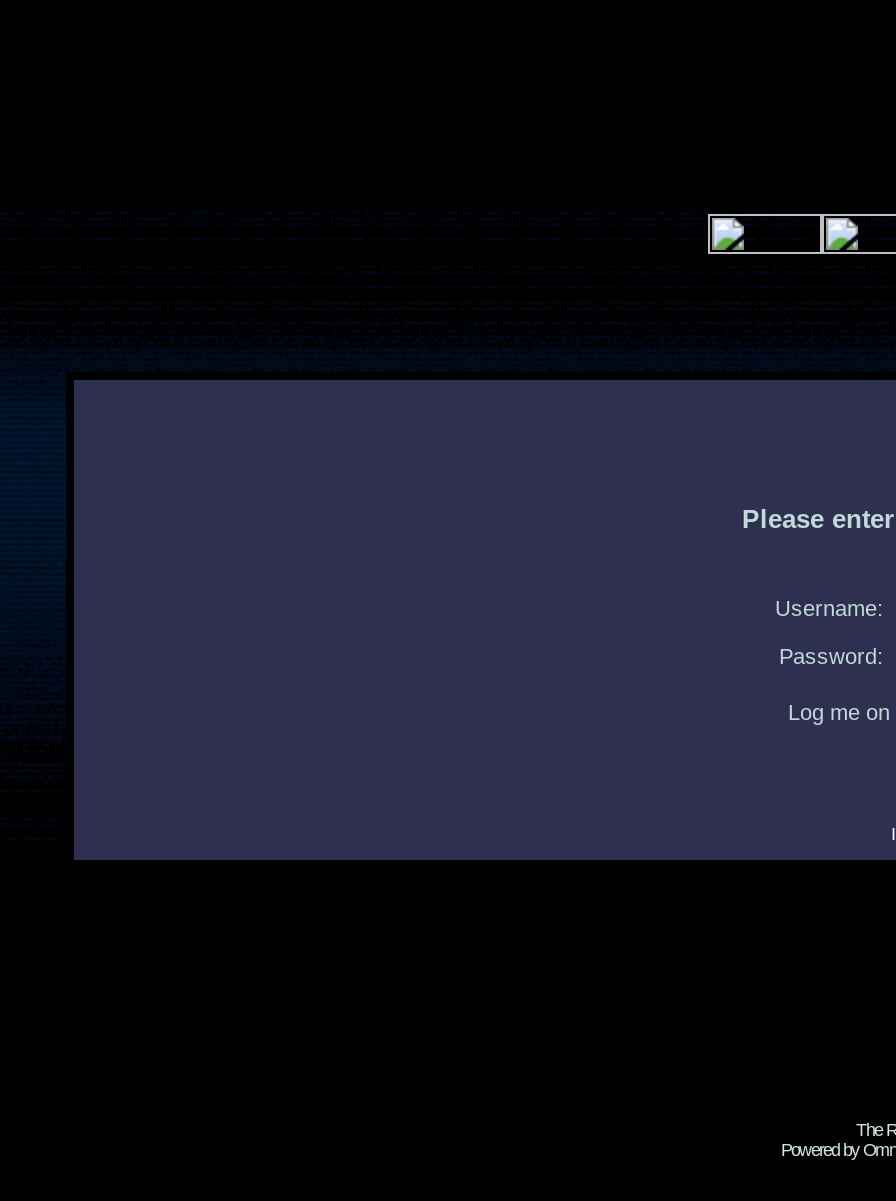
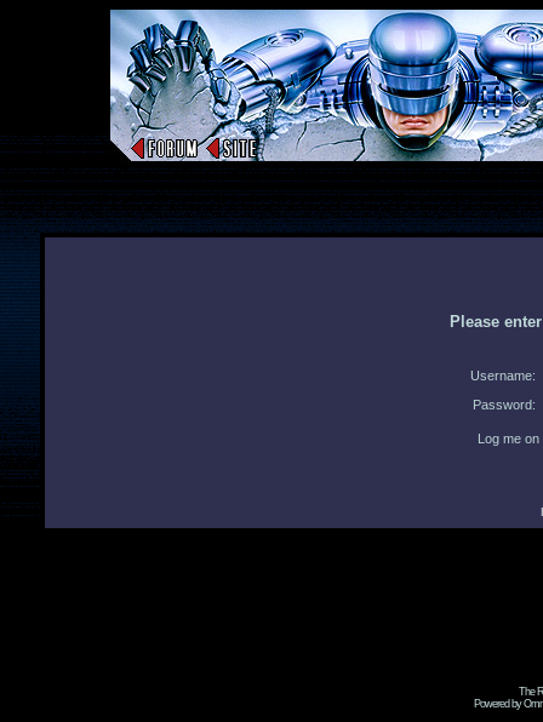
+ [image]
